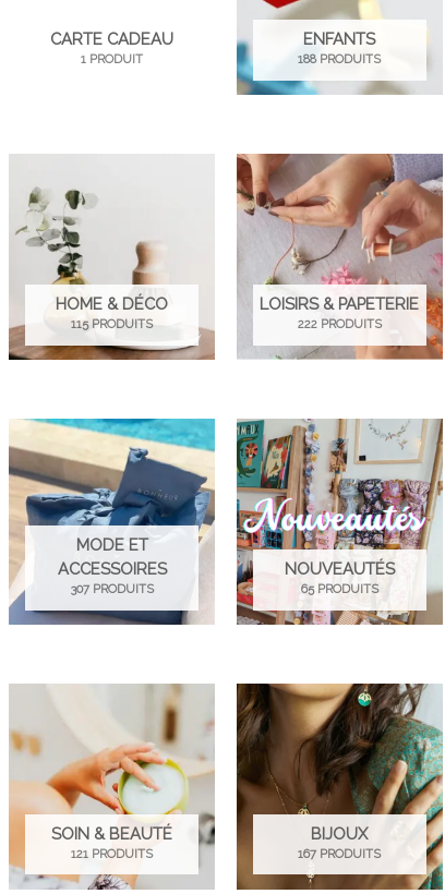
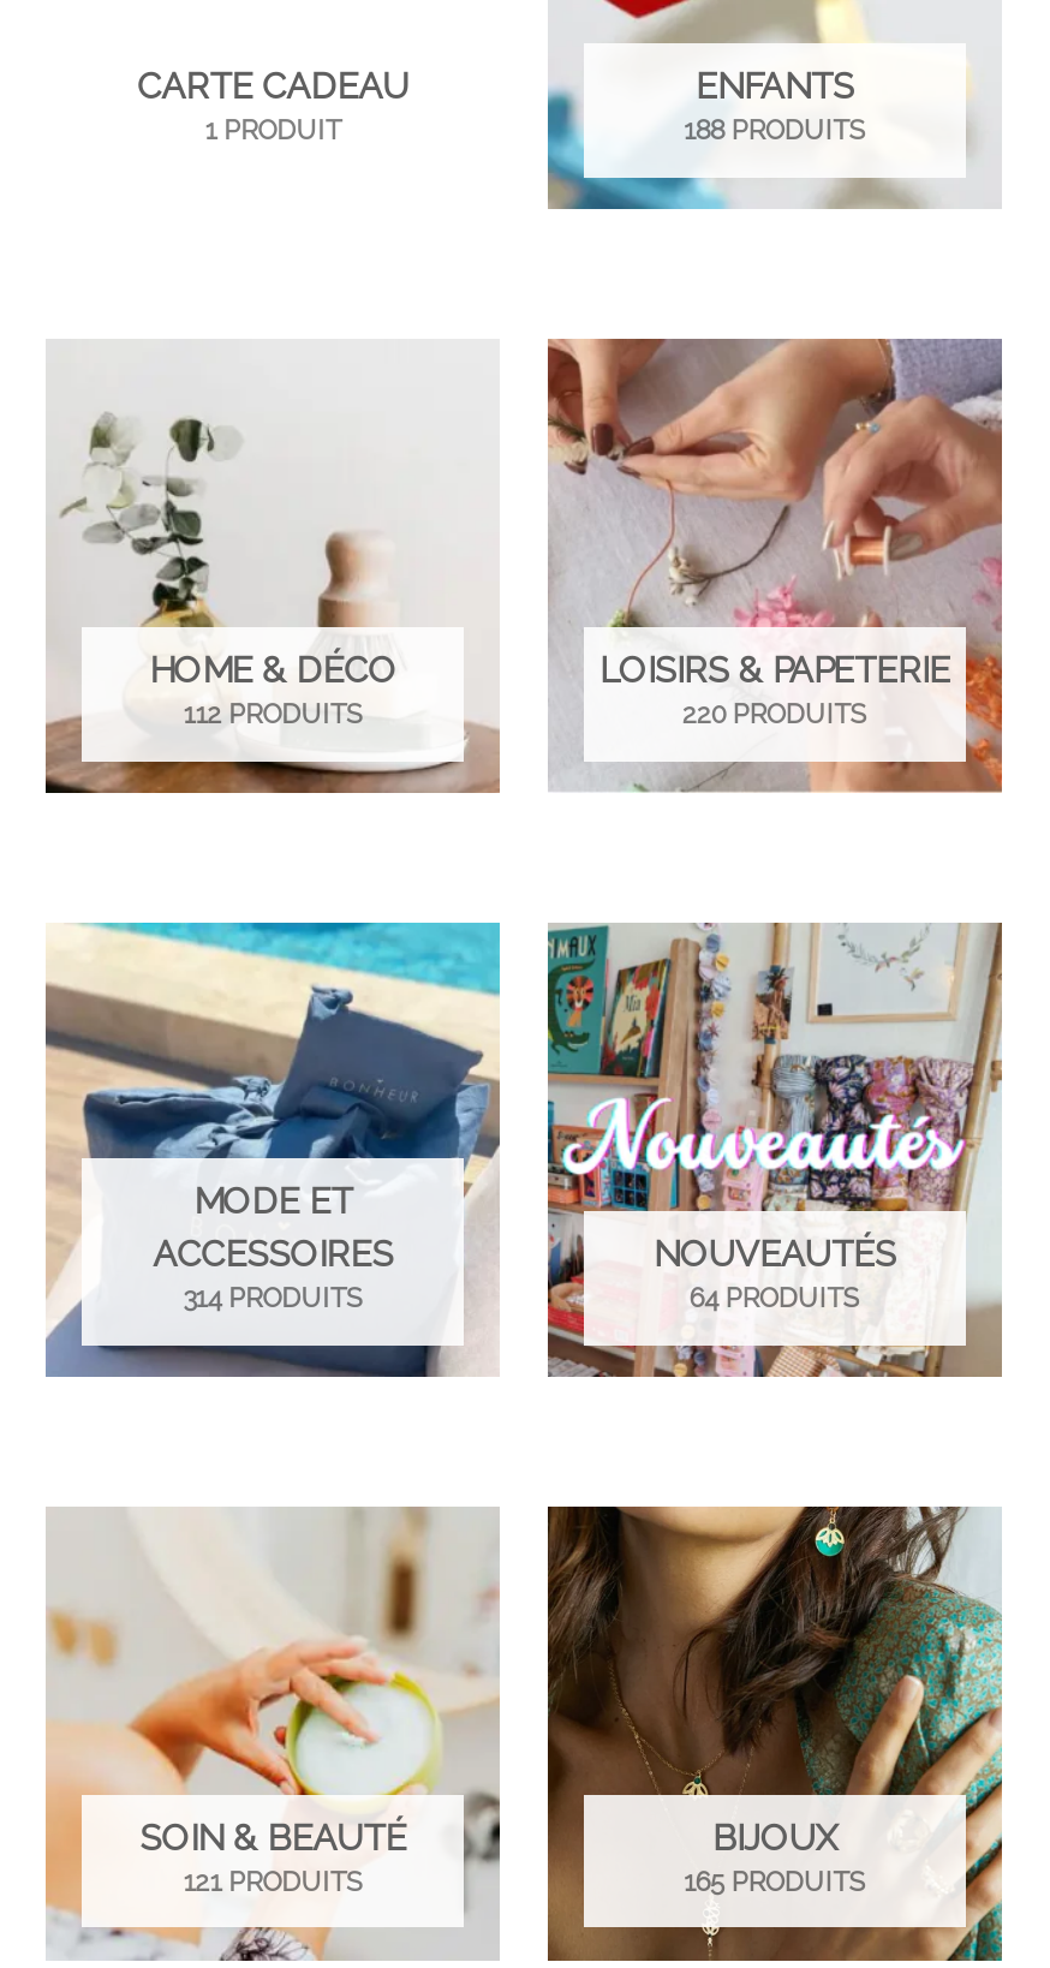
- 115 PRODUITS
+ 112 PRODUITS

- 222 PRODUITS
+ 220 PRODUITS

- 307 PRODUITS
+ 314 PRODUITS

- 65 PRODUITS
+ 64 PRODUITS

- 167 PRODUITS
+ 165 PRODUITS
